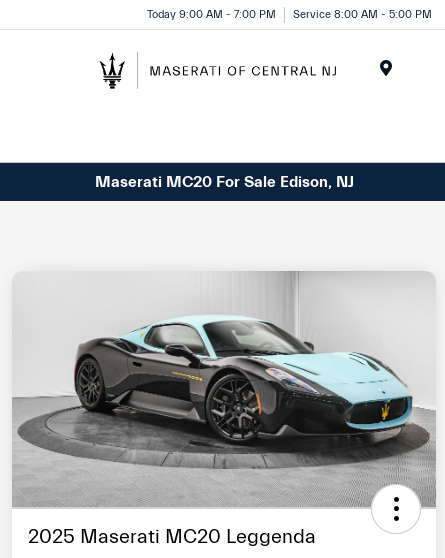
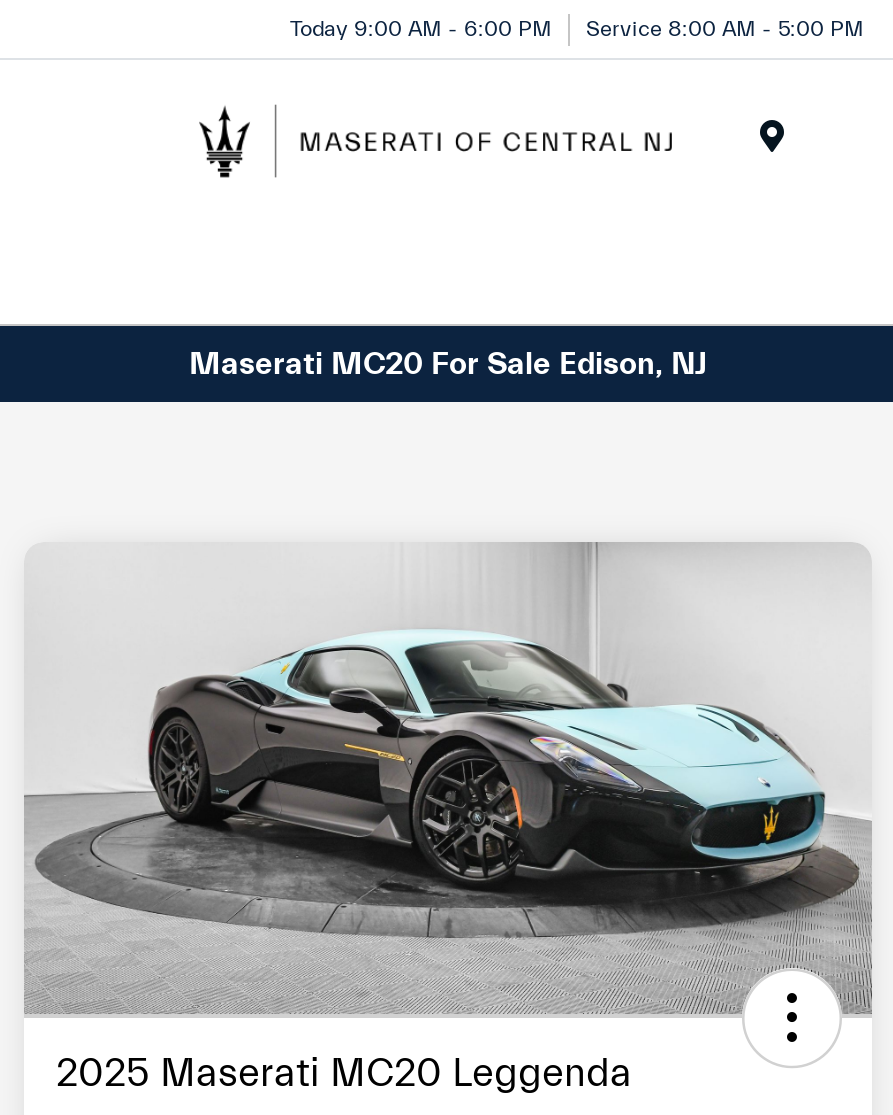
- Today 9:00 AM - 7:00 PM Service 8:00 AM - 5:00 PM
+ Today 9:00 AM - 6:00 PM Service 8:00 AM - 5:00 PM
